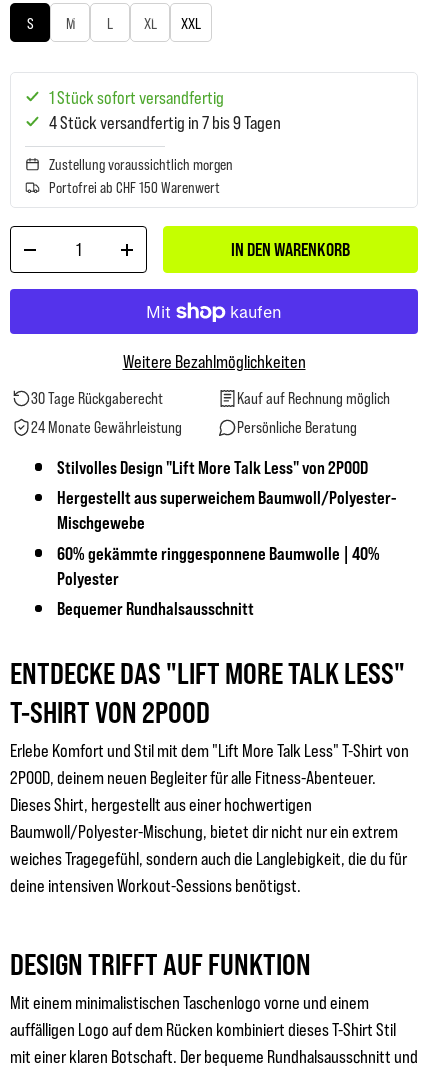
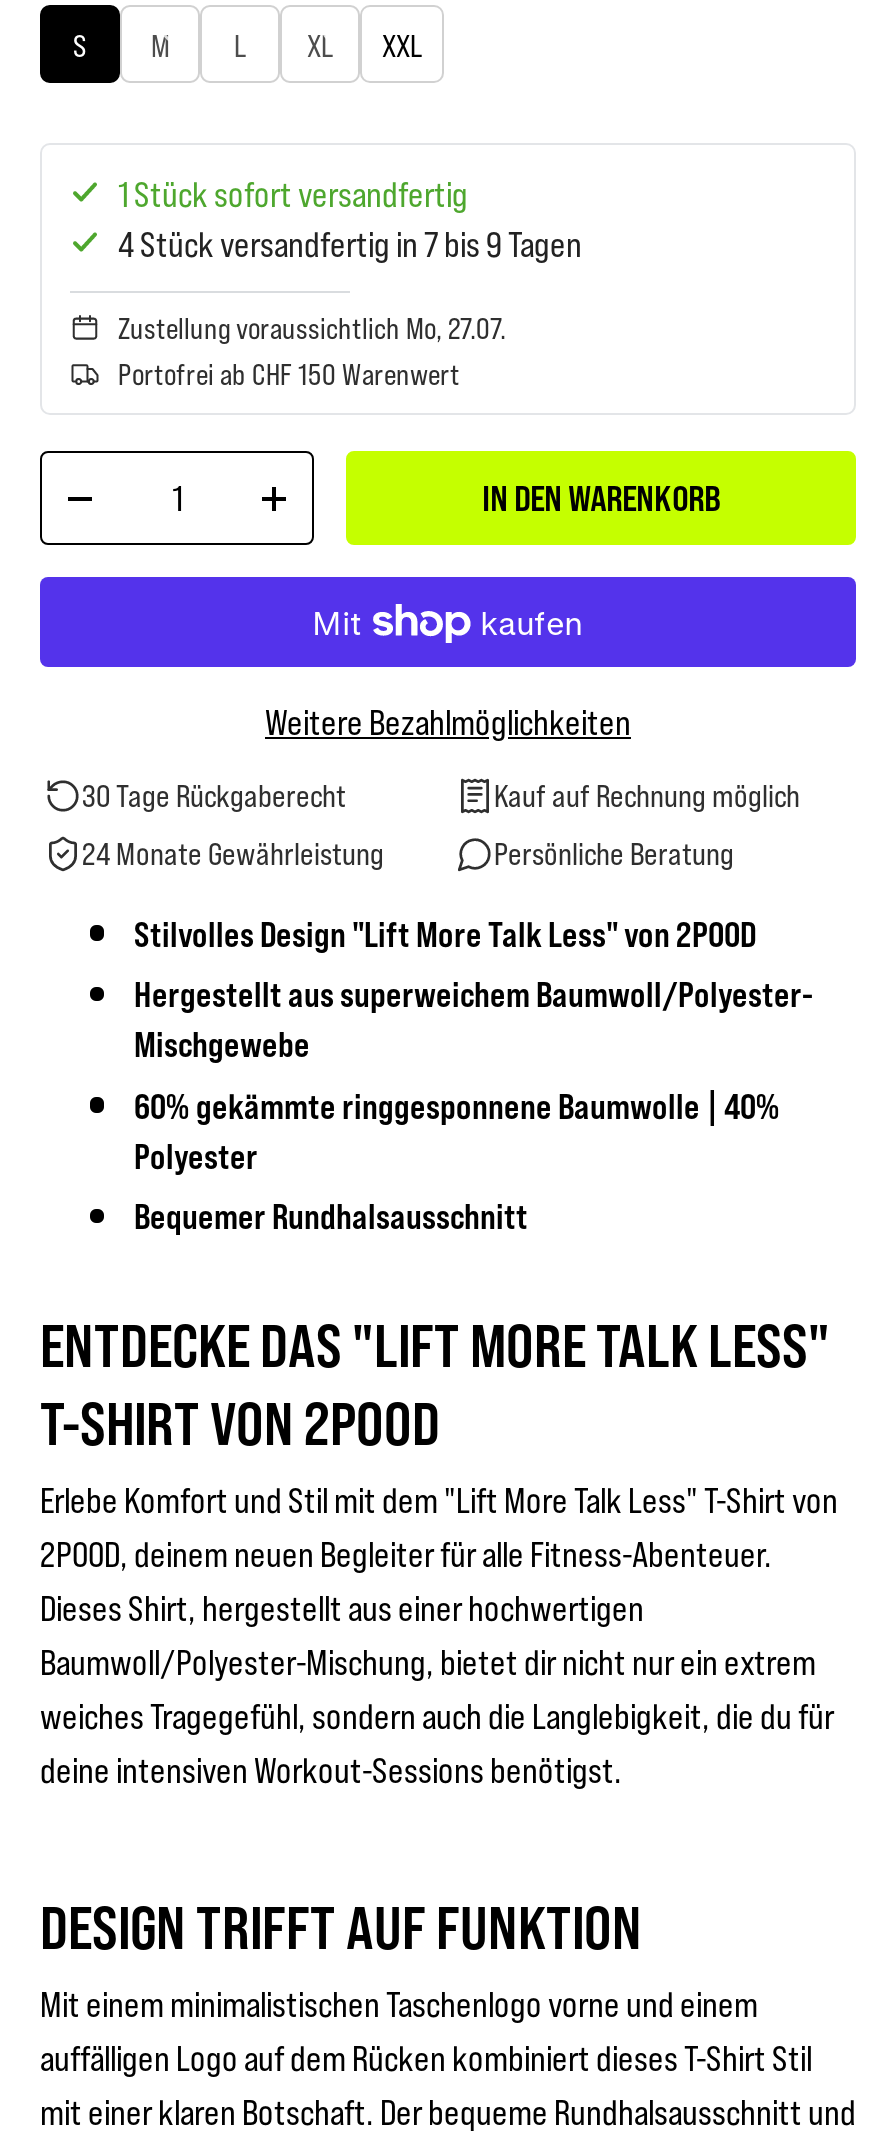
- Zustellung voraussichtlich morgen
+ Zustellung voraussichtlich Mo, 27.07.
